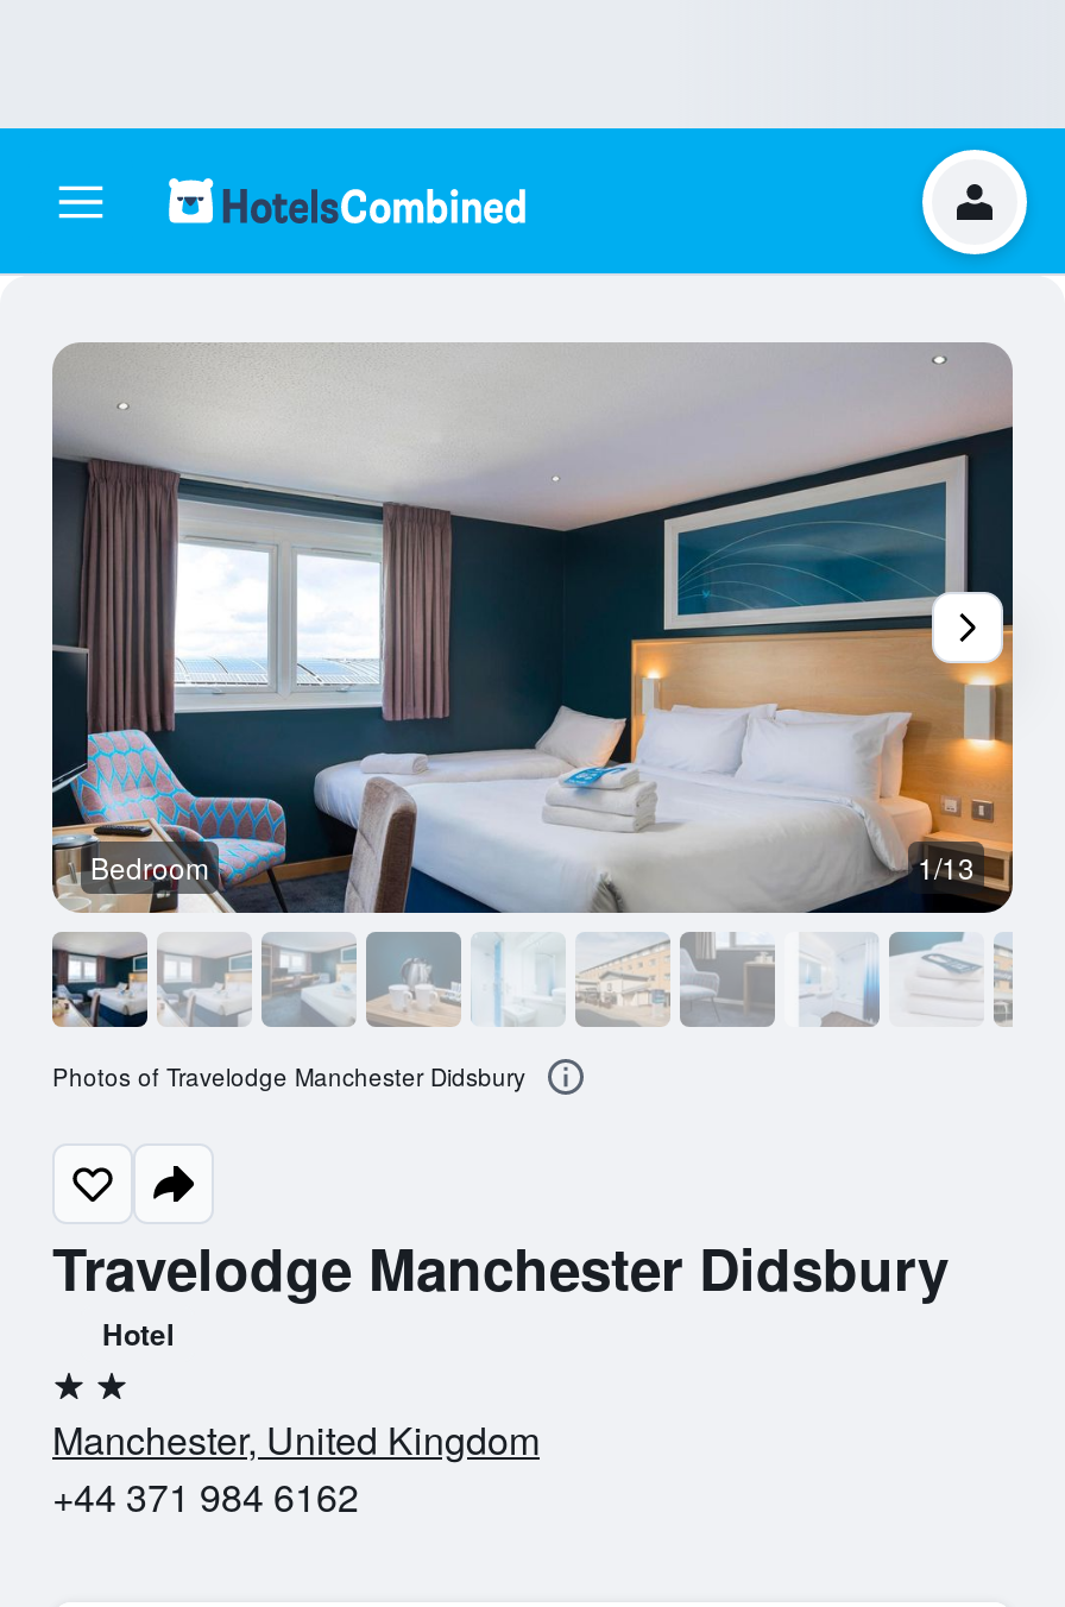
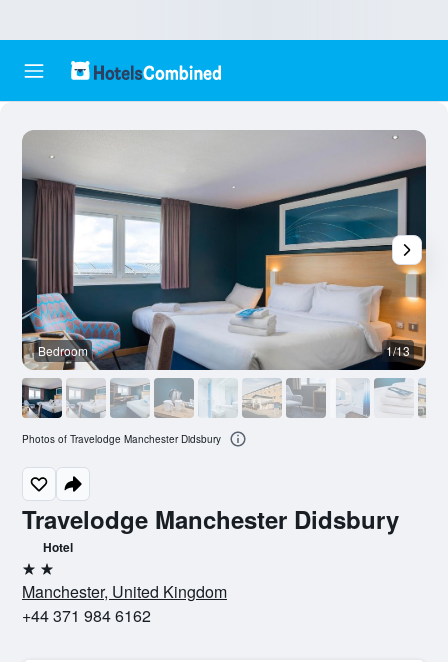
- [image]
